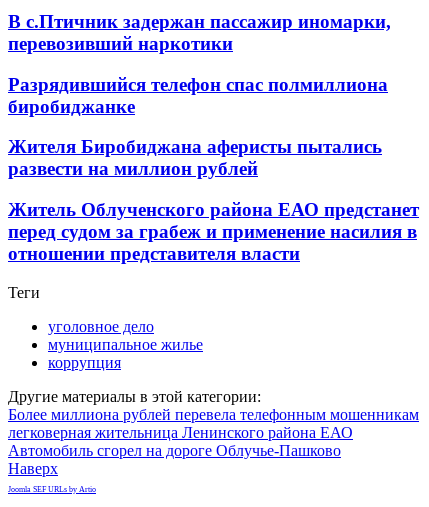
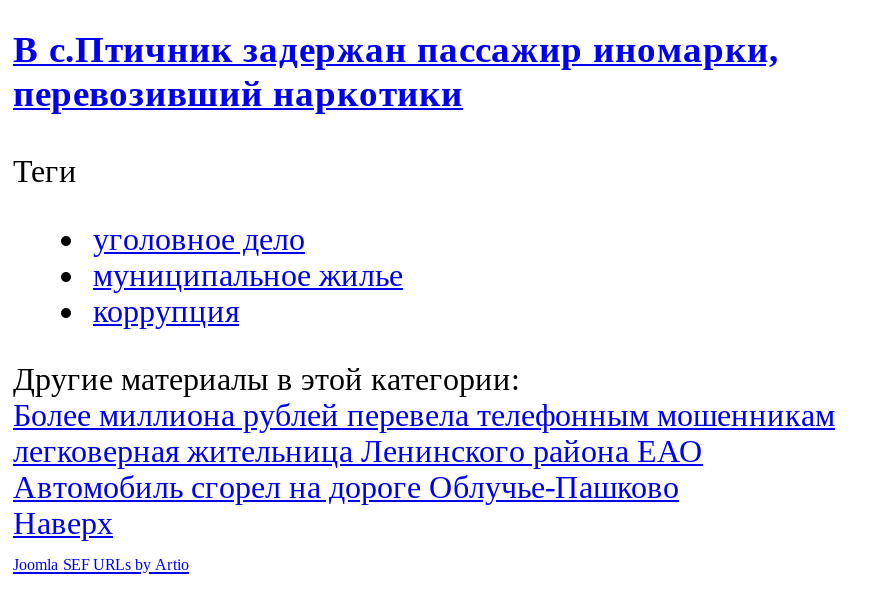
- Разрядившийся телефон спас полмиллиона
- биробиджанке
- Жителя Биробиджана аферисты пытались
- развести на миллион рублей
- Житель Облученского района ЕАО предстанет
- перед судом за грабеж и применение насилия в
- отношении представителя власти
